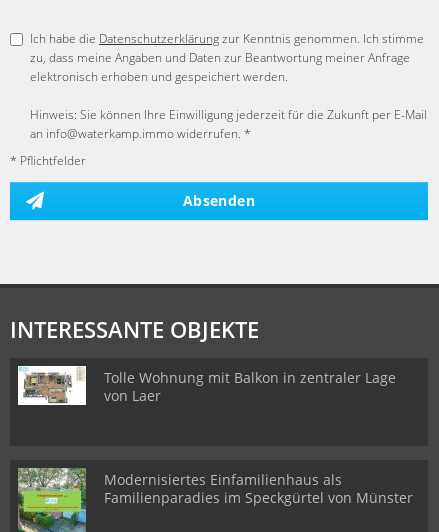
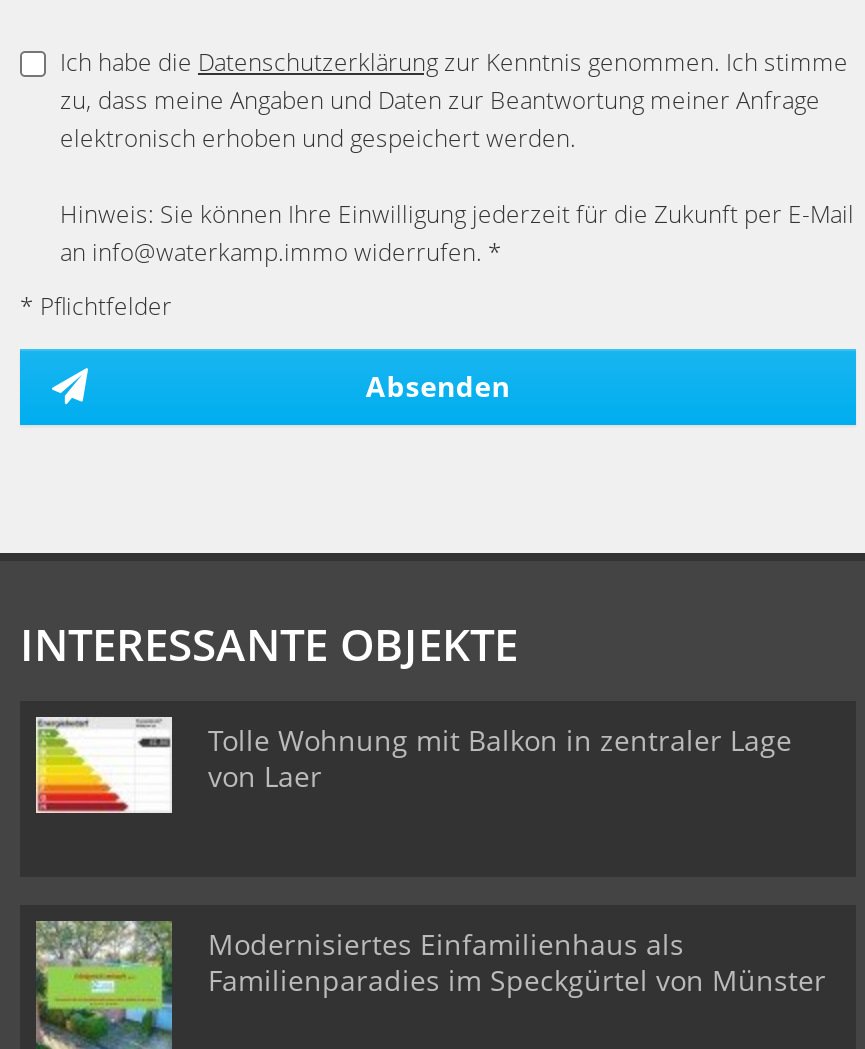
- [image]
+ [image]
